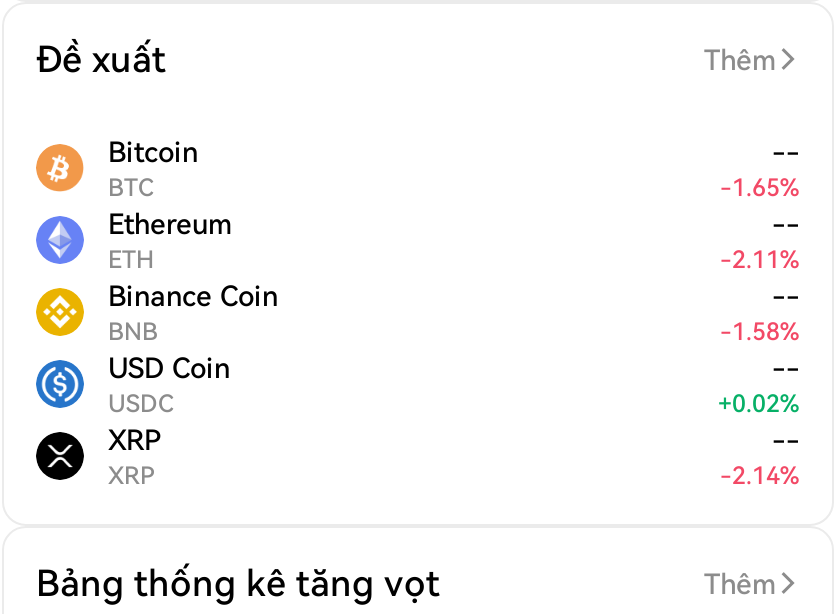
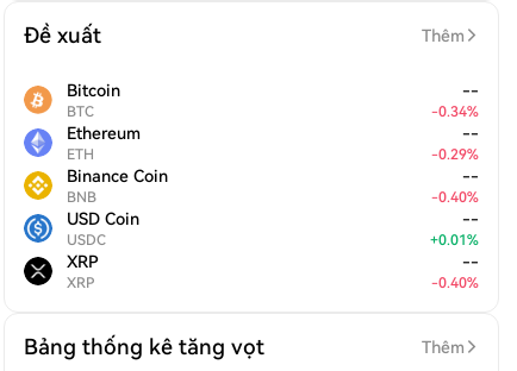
- -1.65%
+ -0.34%

- -2.11%
+ -0.29%

- -1.58%
+ -0.40%

- +0.02%
+ +0.01%

- -2.14%
+ -0.40%
